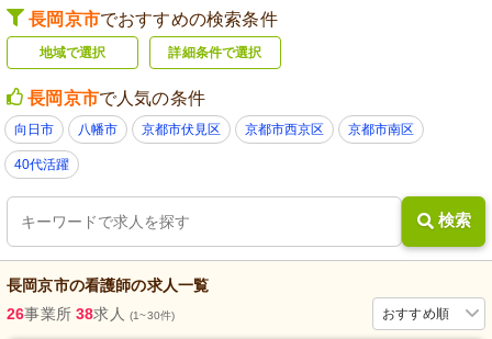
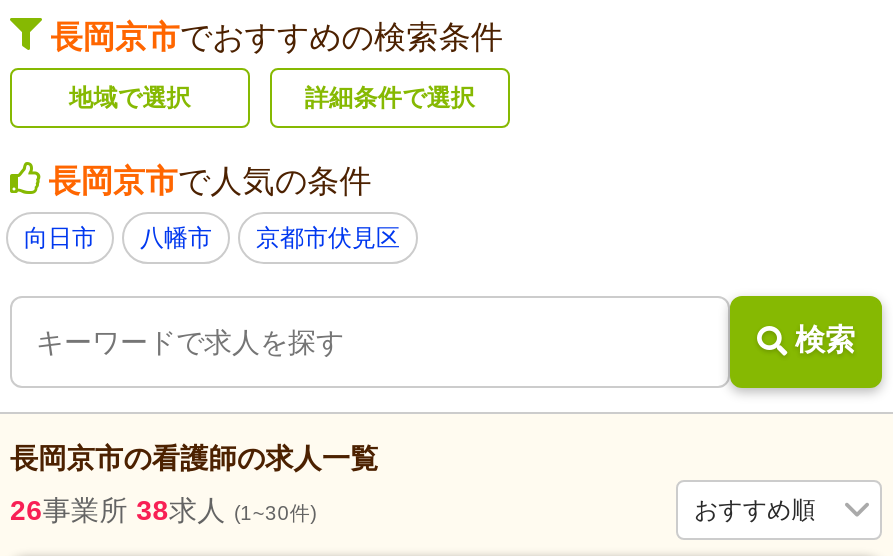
- 京都市西京区
- 京都市南区
- 40代活躍
